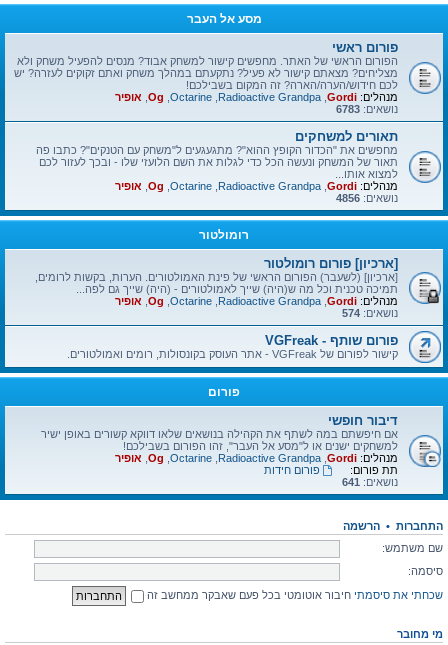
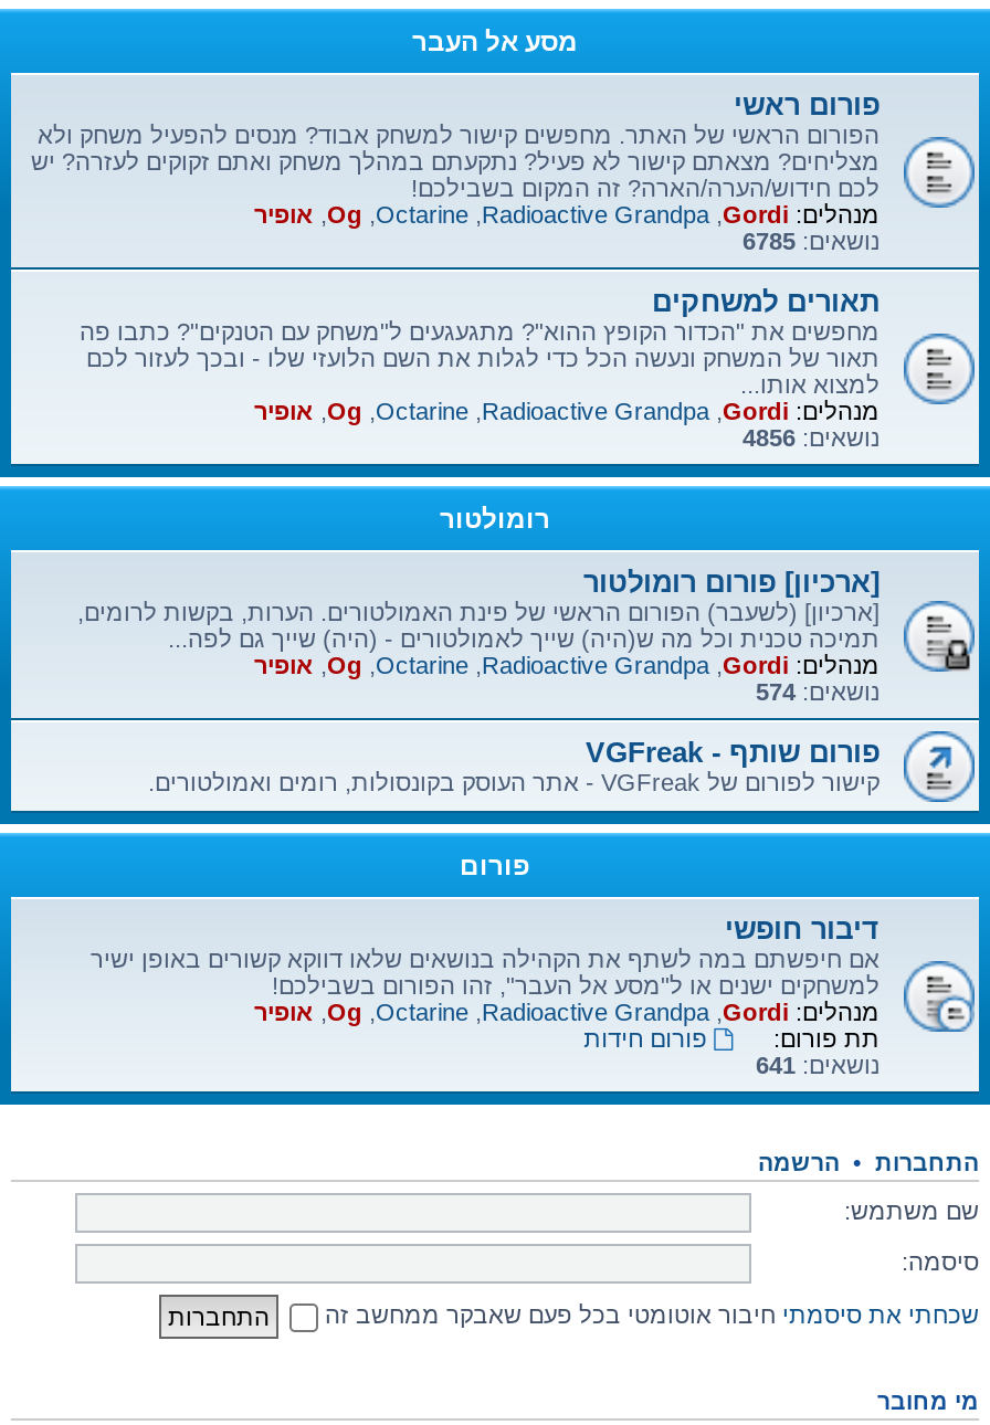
- נושאים: 6783
+ נושאים: 6785
